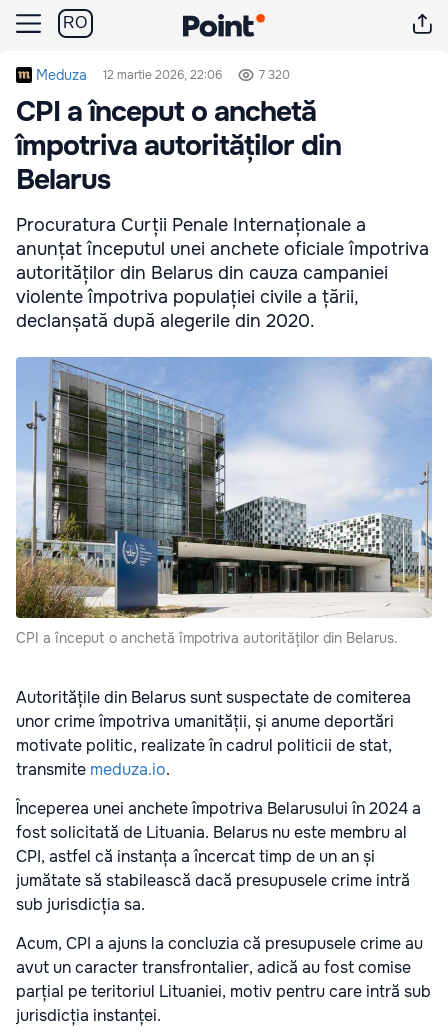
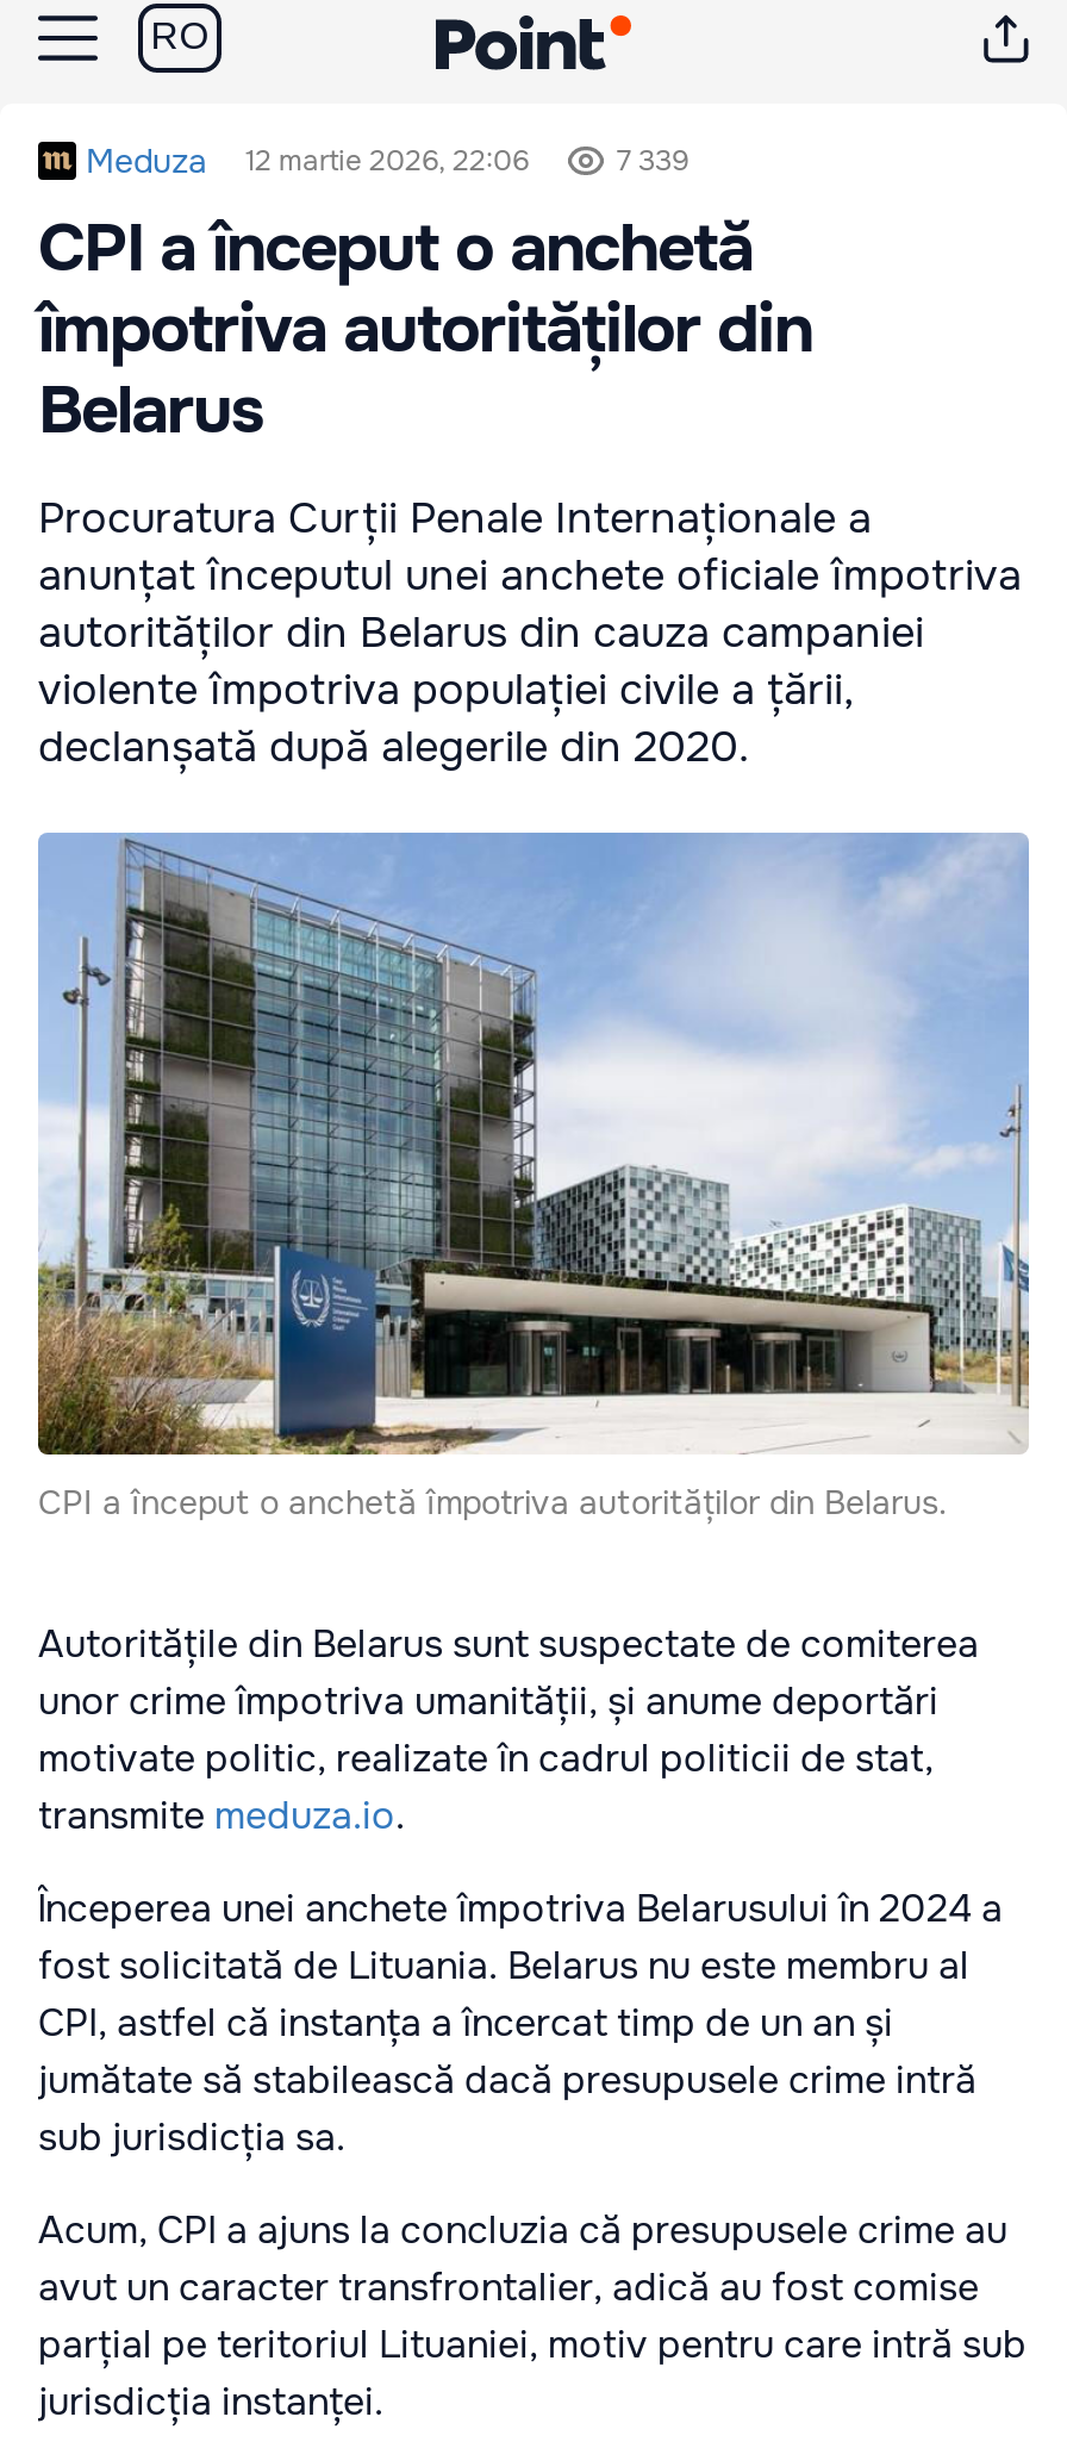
- 7 320
+ 7 339
